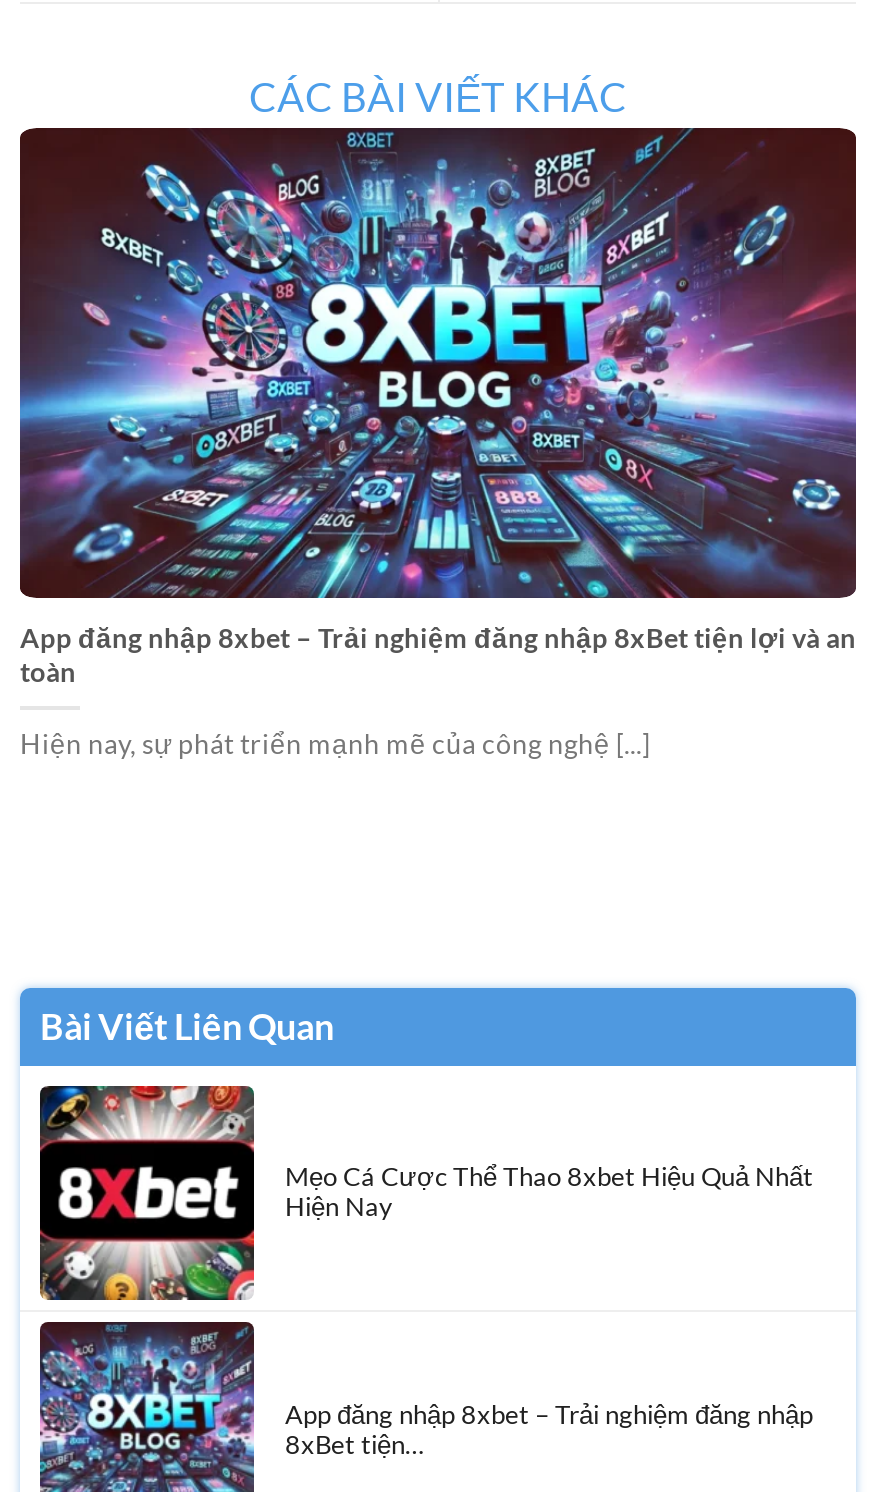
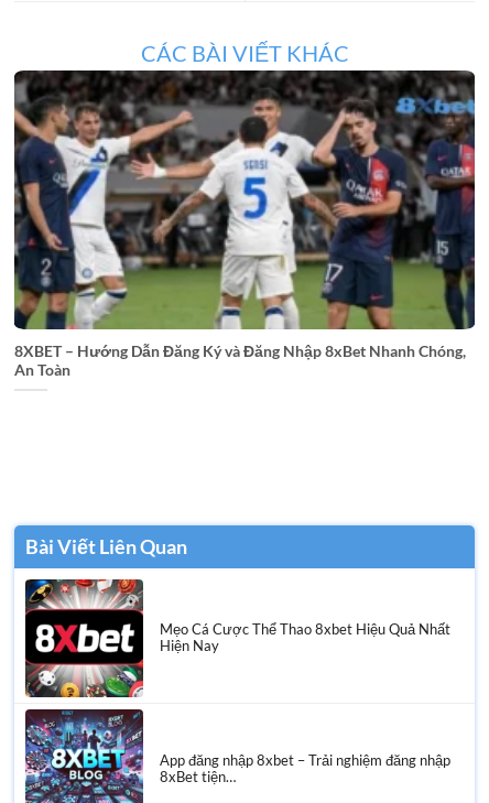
- [image]
- App đăng nhập 8xbet – Trải nghiệm đăng nhập 8xBet tiện lợi và an
- toàn
- Hiện nay, sự phát triển mạnh mẽ của công nghệ [...]
+ [image]
+ 8XBET – Hướng Dẫn Đăng Ký và Đăng Nhập 8xBet Nhanh Chóng,
+ An Toàn
